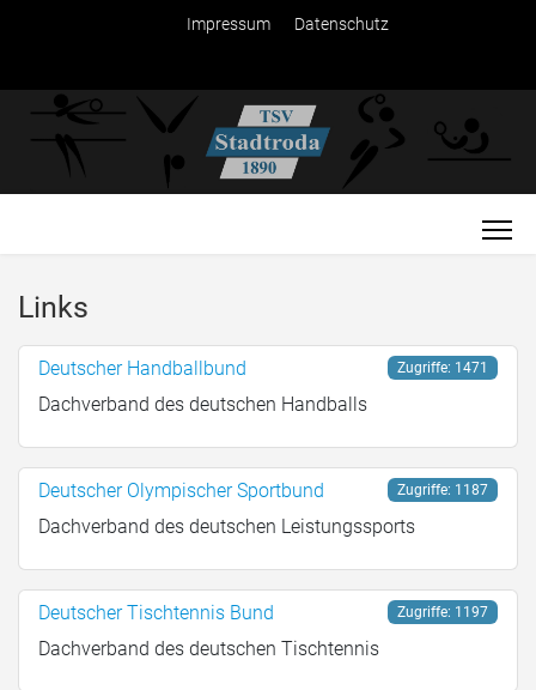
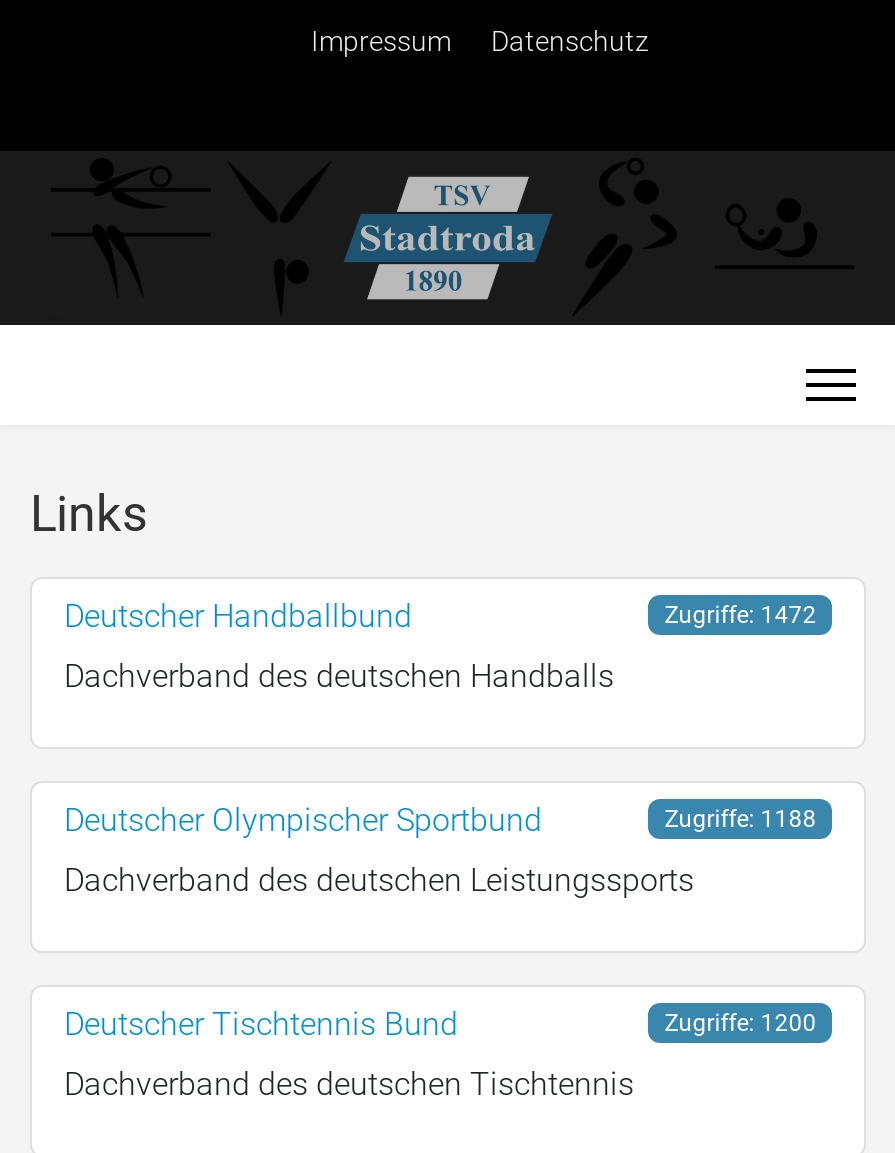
- Zugriffe: 1471
+ Zugriffe: 1472

- Zugriffe: 1187
+ Zugriffe: 1188

- Zugriffe: 1197
+ Zugriffe: 1200
